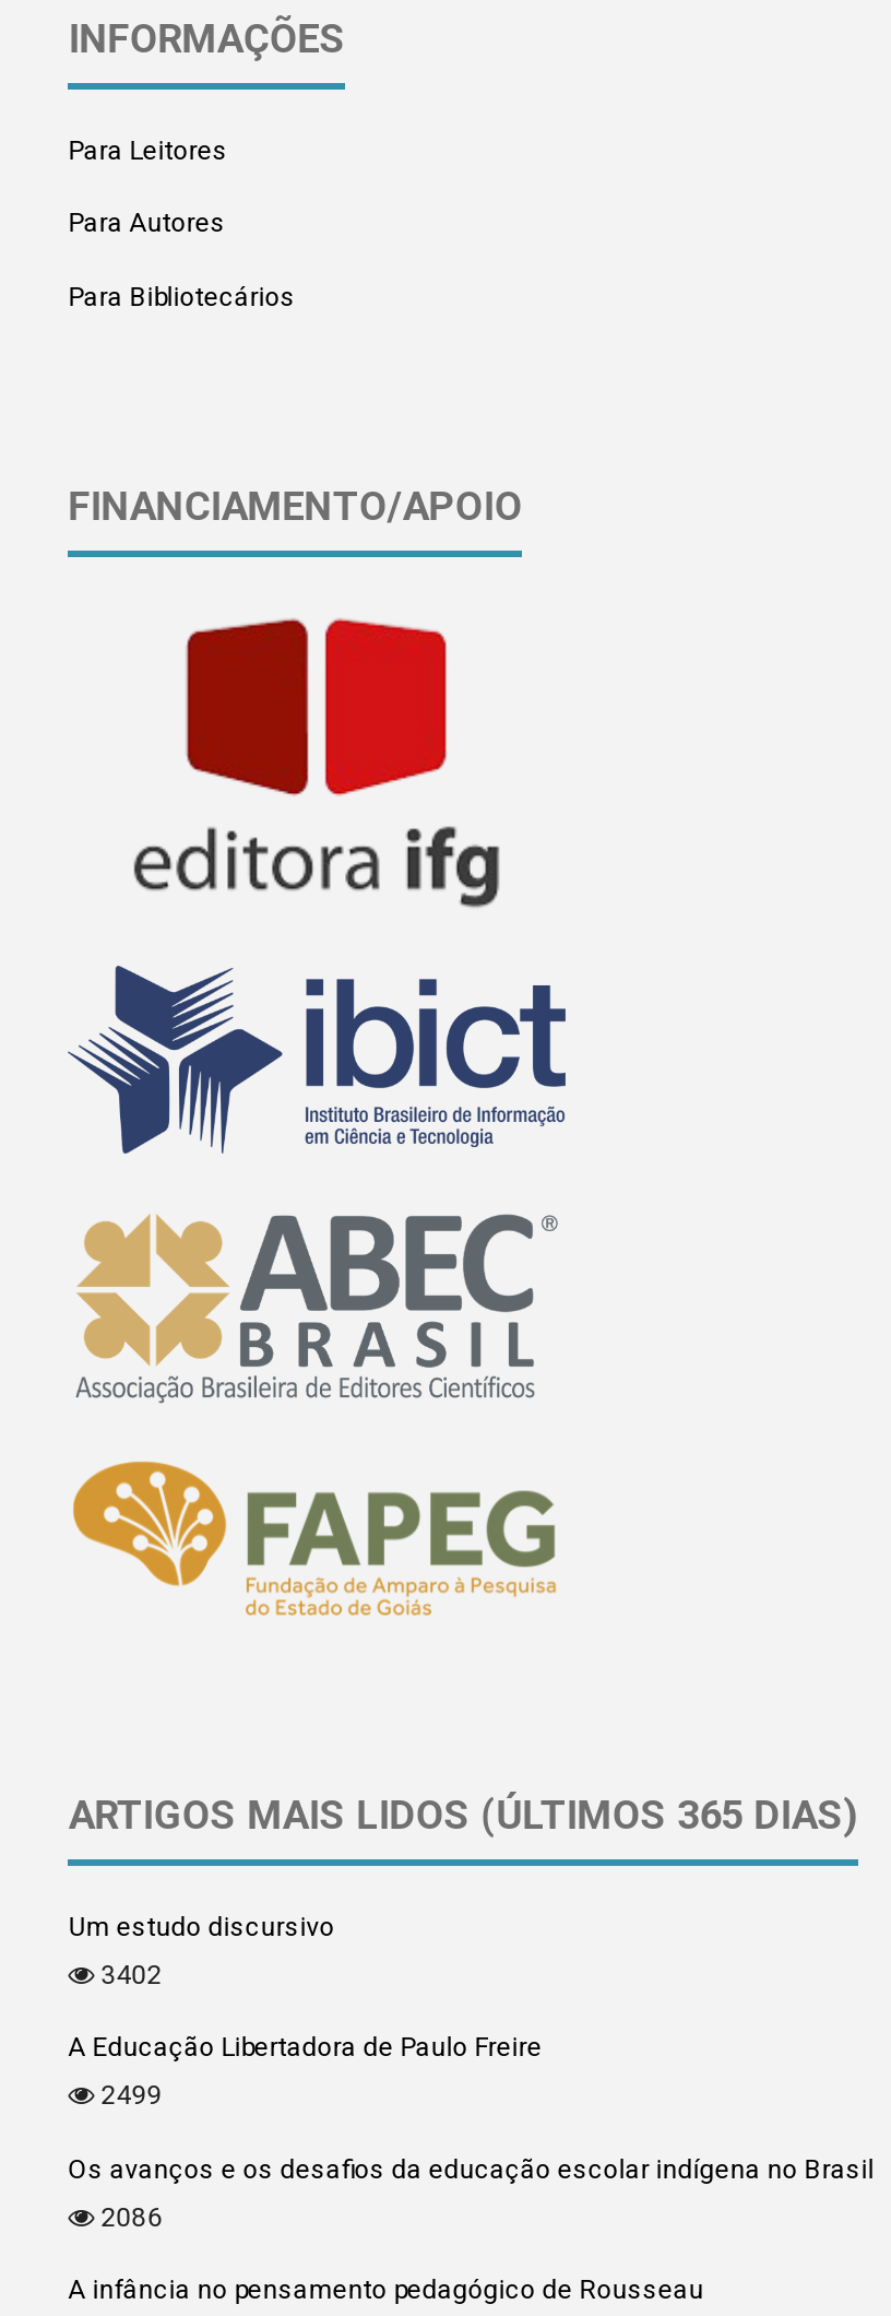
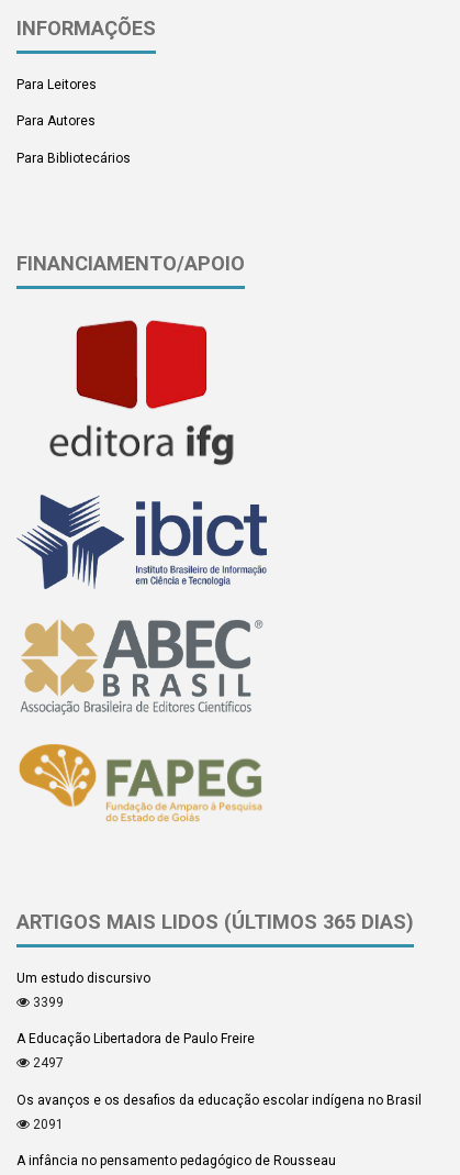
- 3402
+ 3399

- 2499
+ 2497

- 2086
+ 2091
